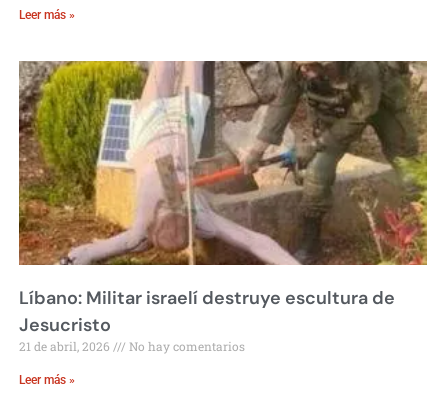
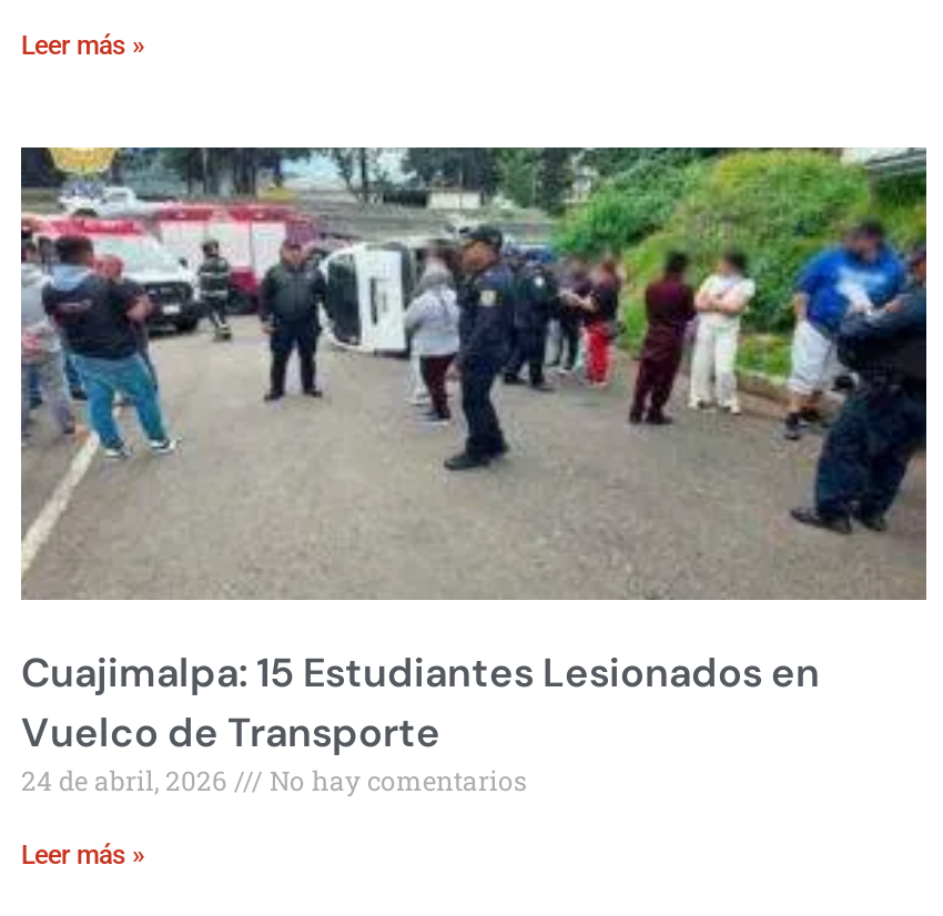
- [image]
- Líbano: Militar israelí destruye escultura de
- Jesucristo
- 21 de abril, 2026
+ [image]
+ Cuajimalpa: 15 Estudiantes Lesionados en
+ Vuelco de Transporte
+ 24 de abril, 2026
